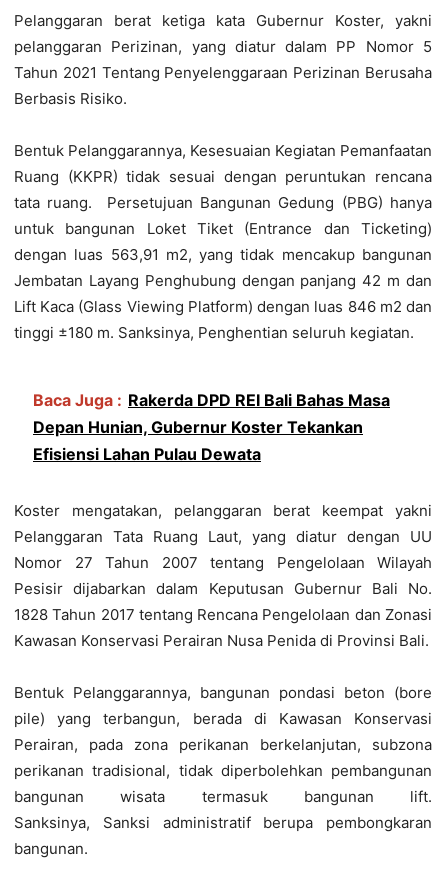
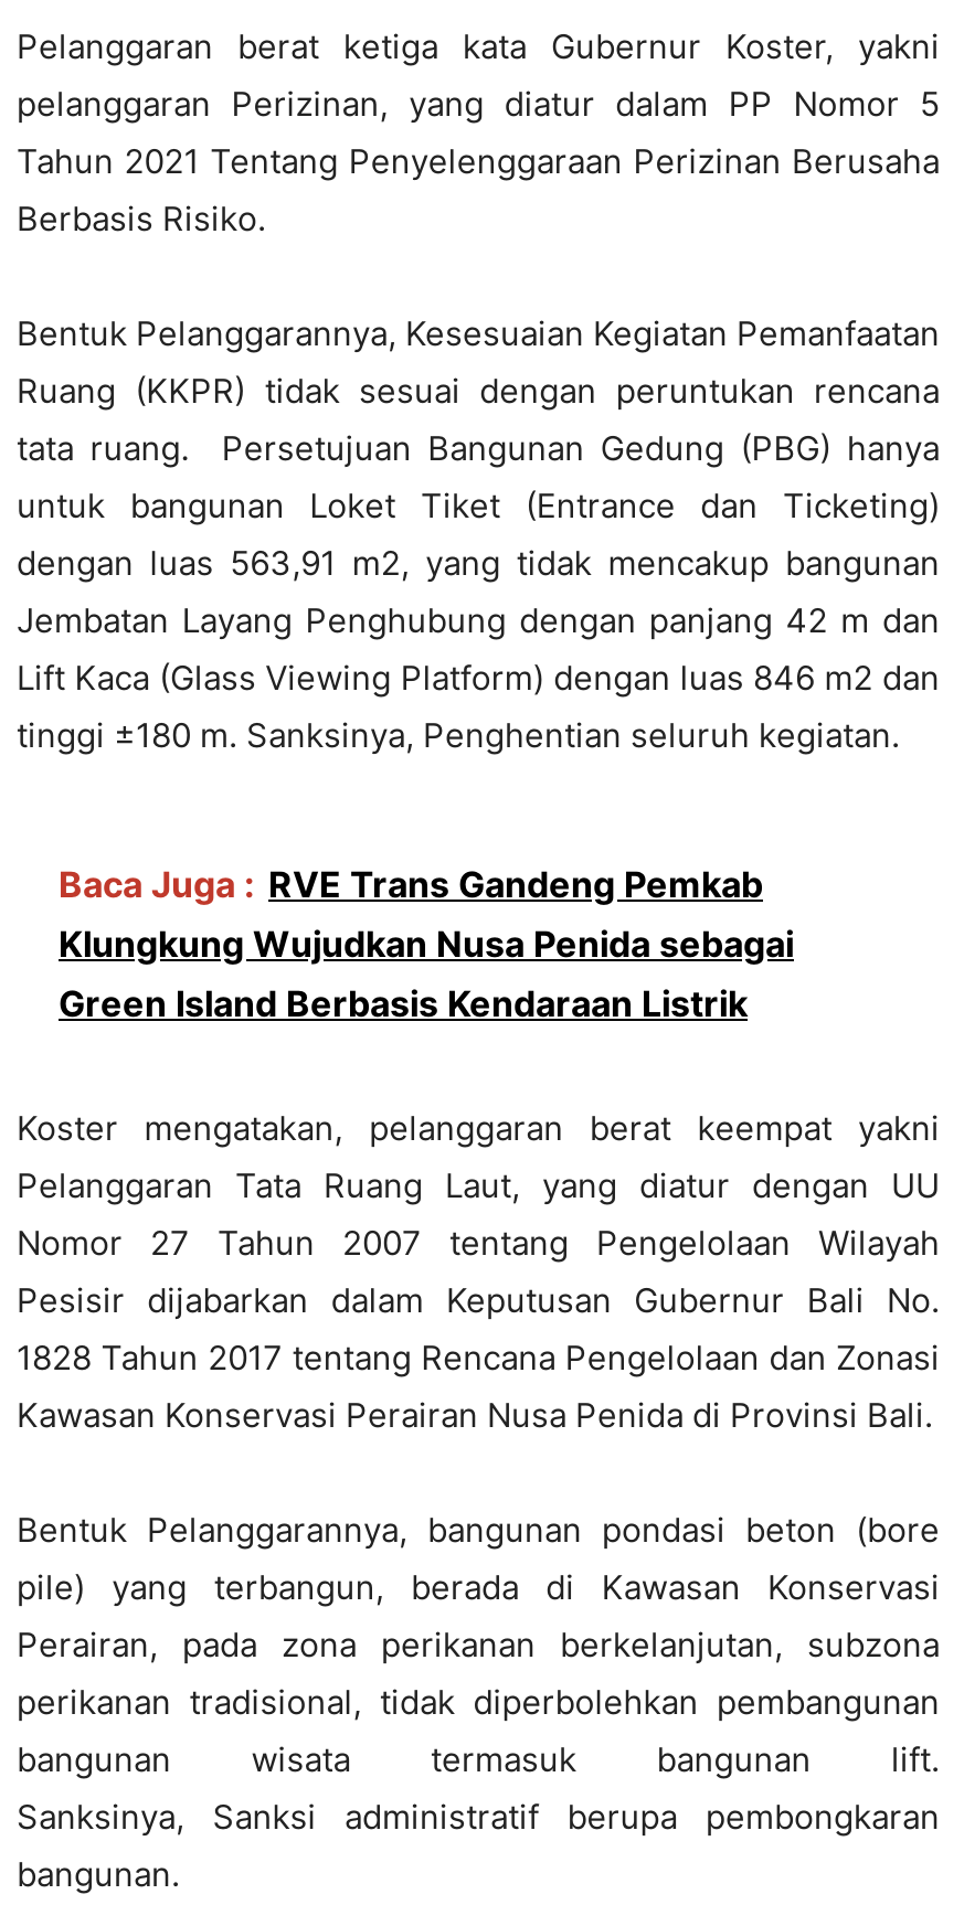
- Baca Juga : Rakerda DPD REI Bali Bahas Masa
- Depan Hunian, Gubernur Koster Tekankan
- Efisiensi Lahan Pulau Dewata
+ Baca Juga : RVE Trans Gandeng Pemkab
+ Klungkung Wujudkan Nusa Penida sebagai
+ Green Island Berbasis Kendaraan Listrik
